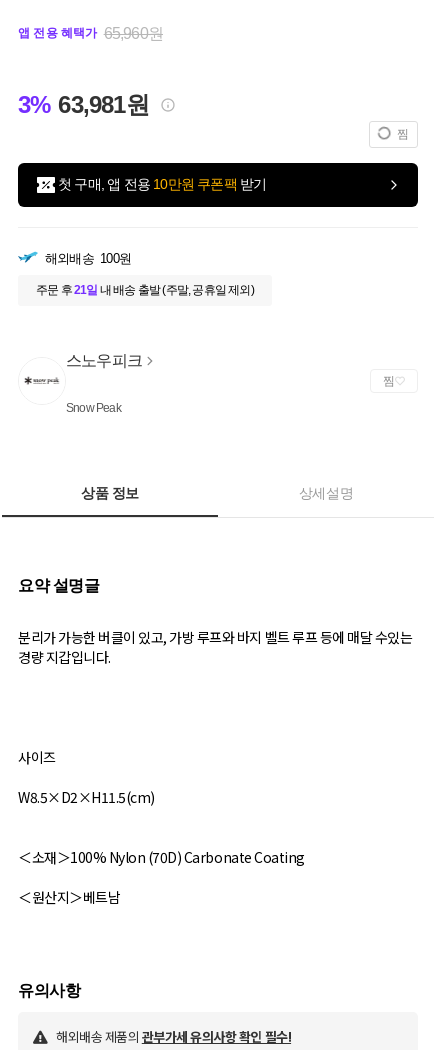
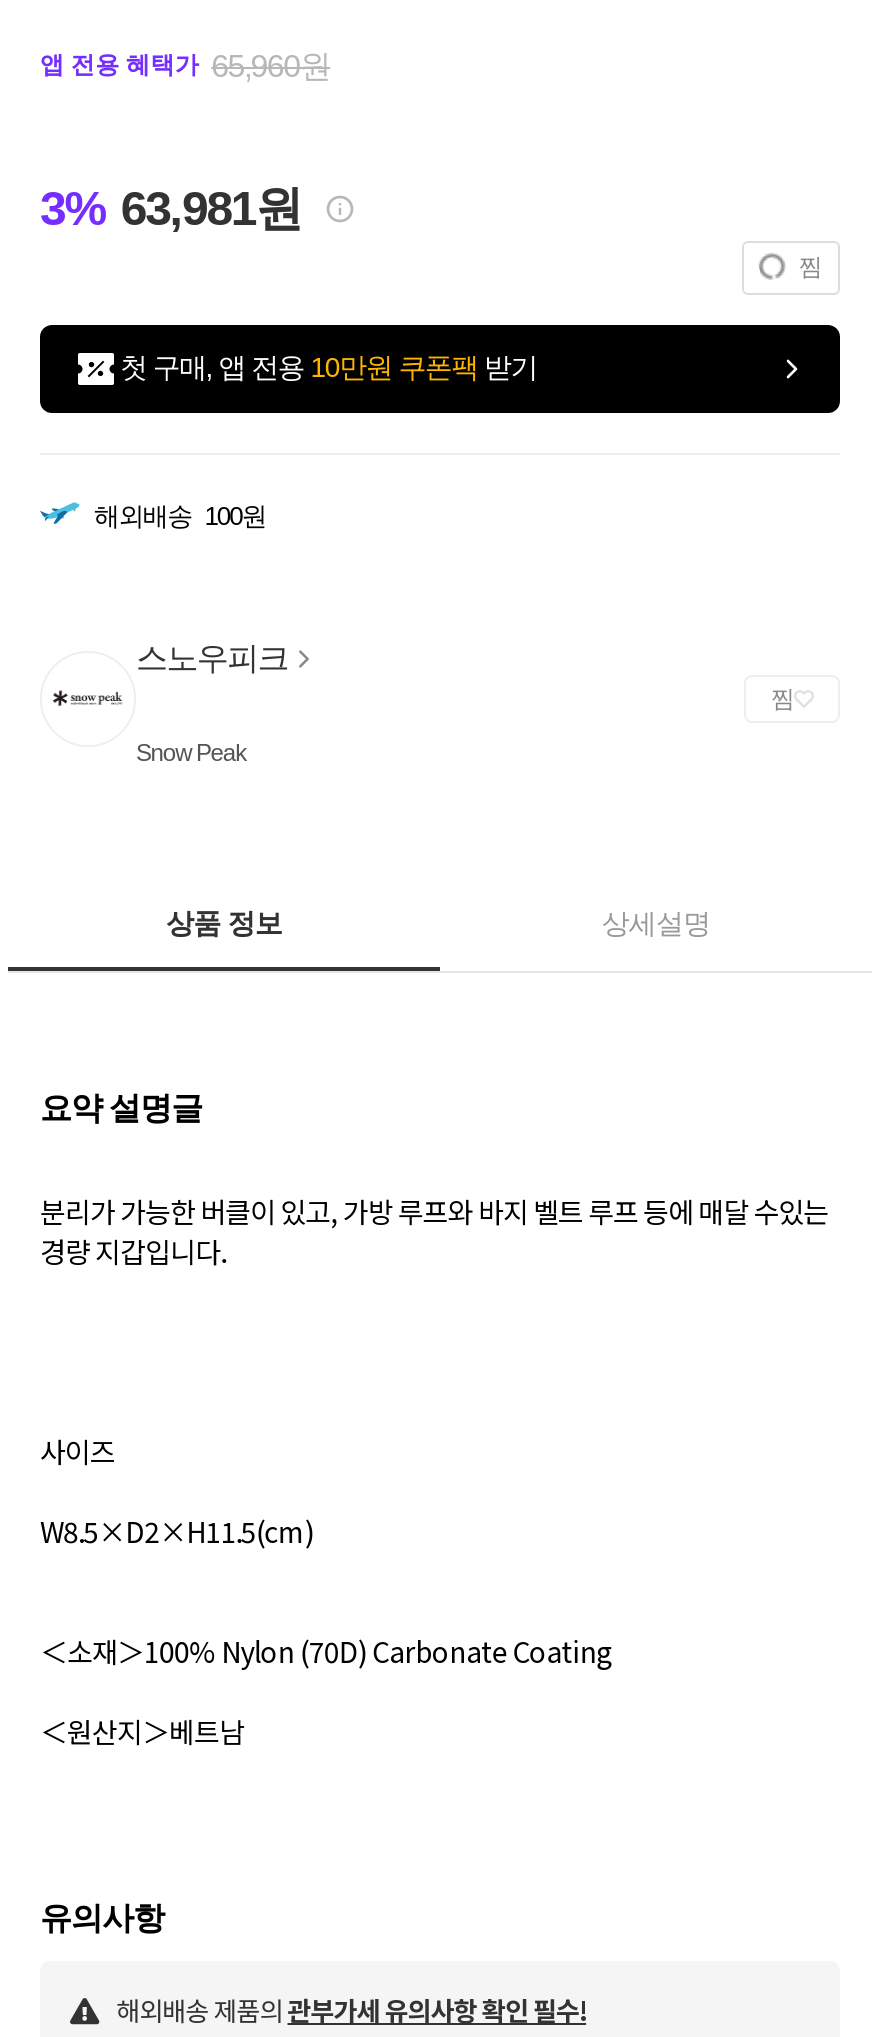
- 주문 후21일 내 배송 출발 (주말, 공휴일 제외)
